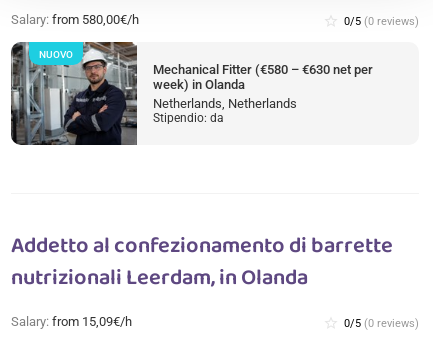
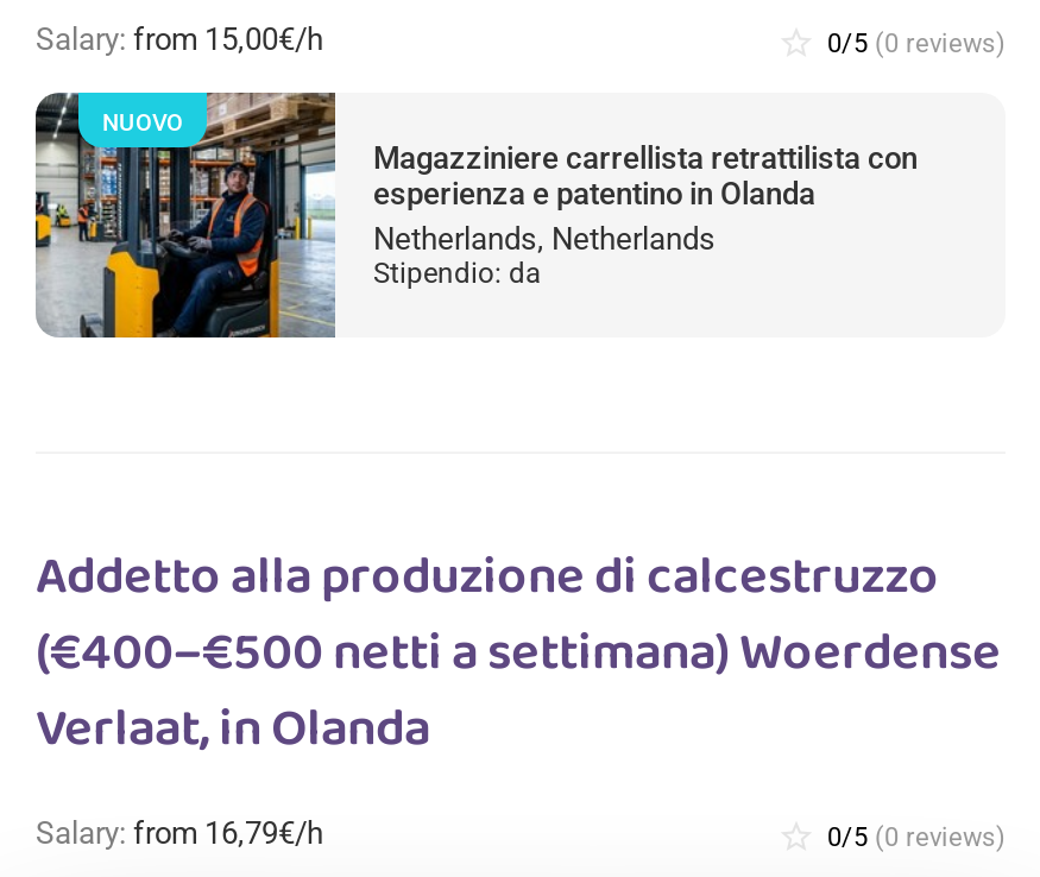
- Salary: from 580,00€/h
+ Salary: from 15,00€/h

- [image]
- Mechanical Fitter (€580 – €630 net per
- week) in Olanda
+ [image]
+ Magazziniere carrellista retrattilista con
+ esperienza e patentino in Olanda

- Addetto al confezionamento di barrette
- nutrizionali Leerdam, in Olanda
+ Addetto alla produzione di calcestruzzo
+ (€400–€500 netti a settimana) Woerdense
+ Verlaat, in Olanda

- Salary: from 15,09€/h
+ Salary: from 16,79€/h
